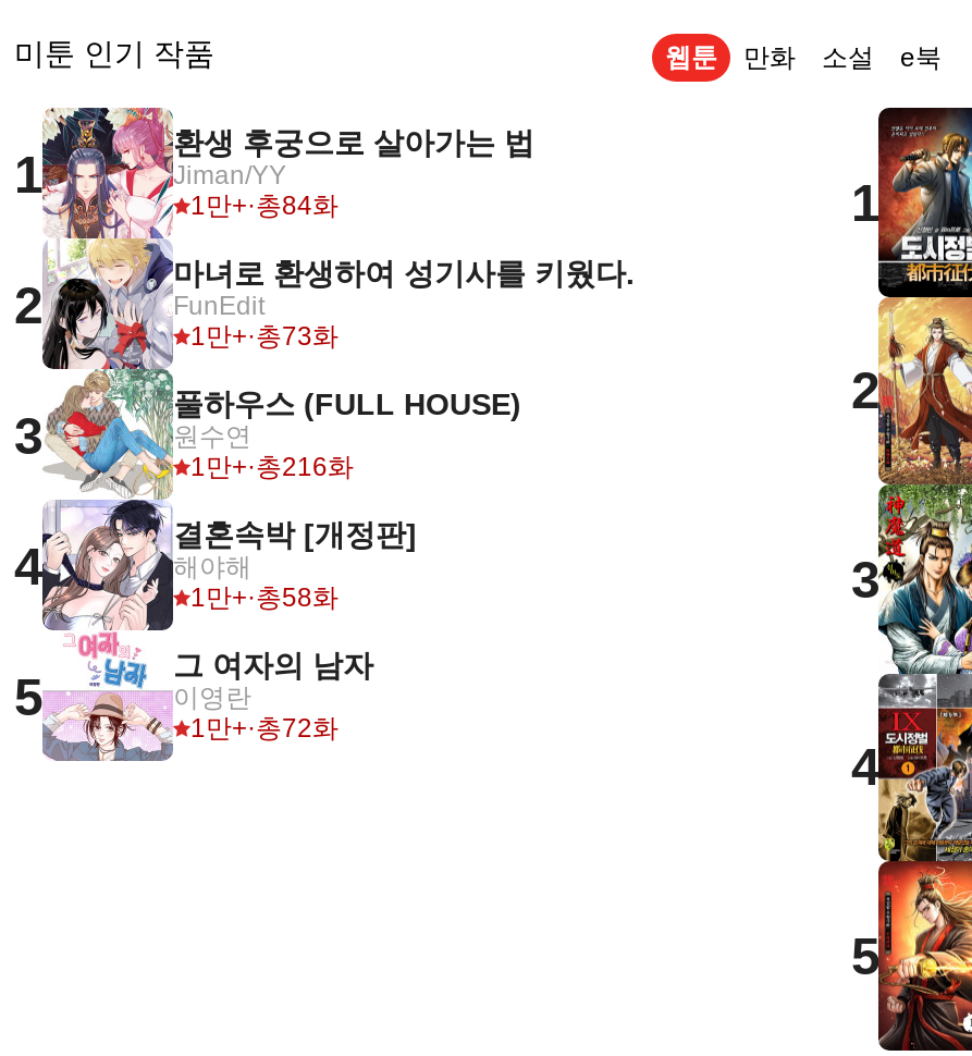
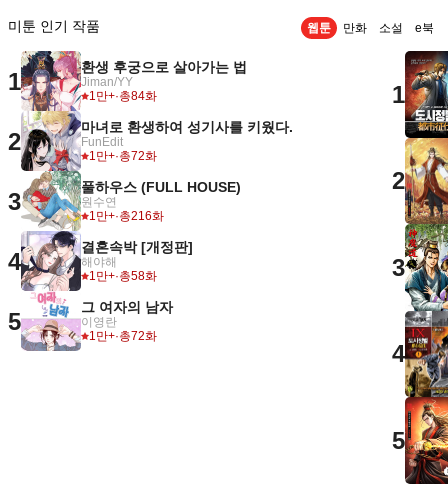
- 1만+ · 총73화
+ 1만+ · 총72화
